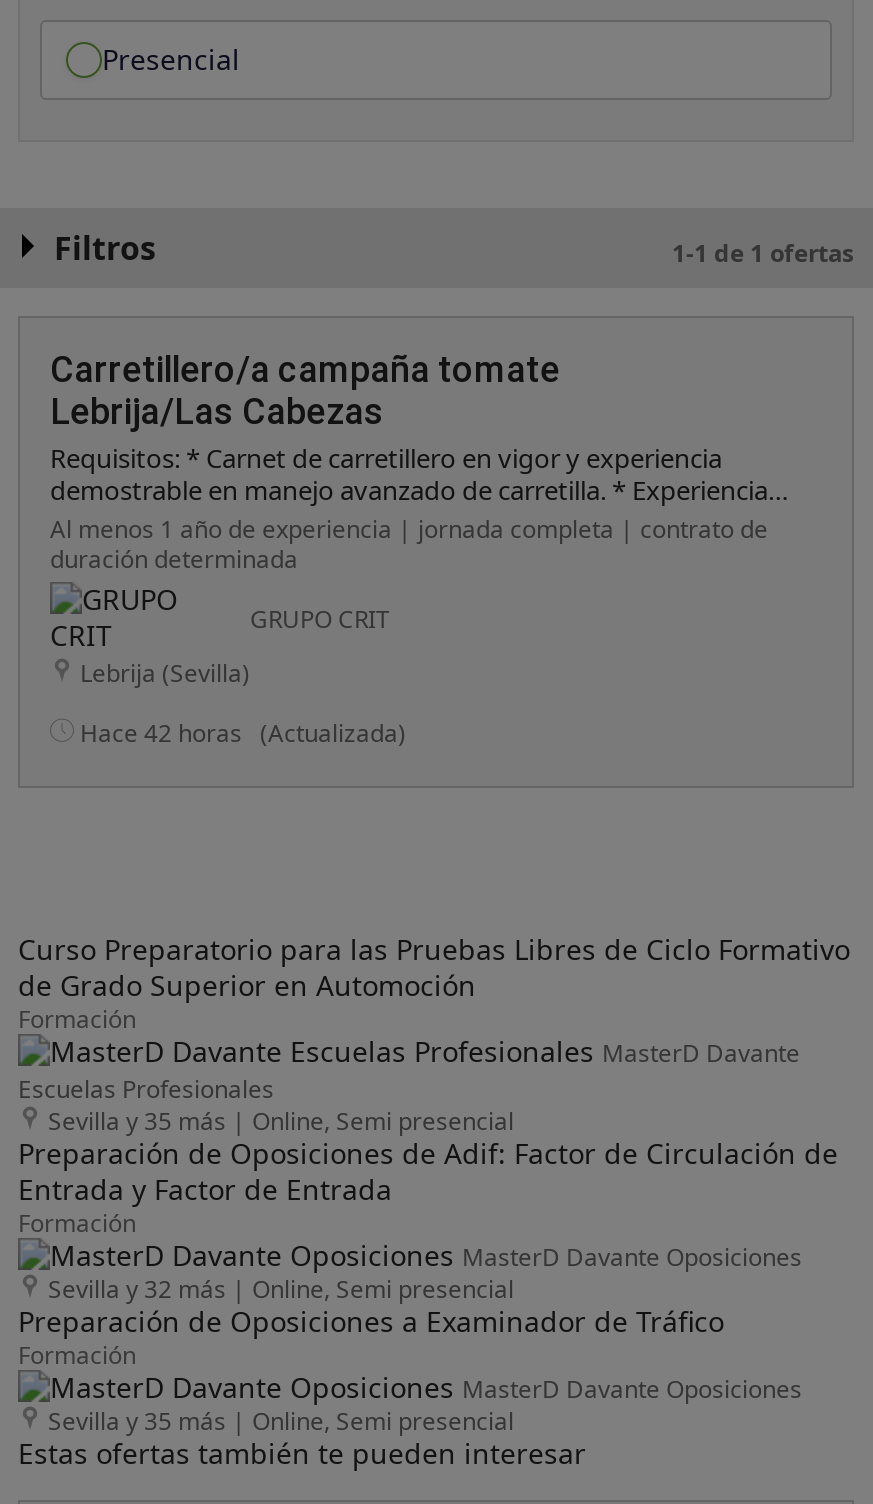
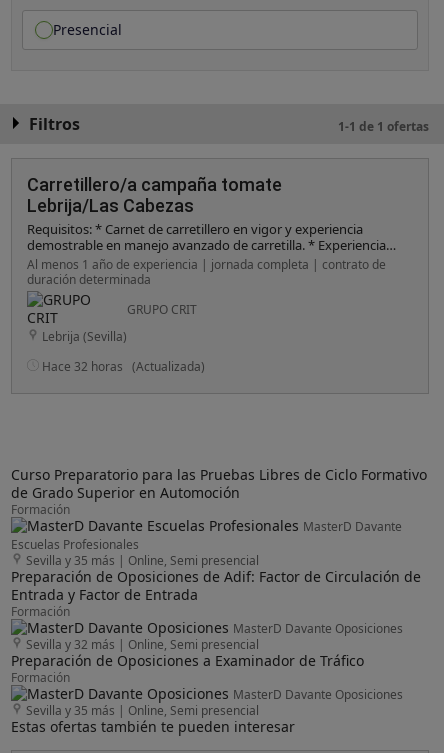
- Hace 42 horas (Actualizada)
+ Hace 32 horas (Actualizada)
